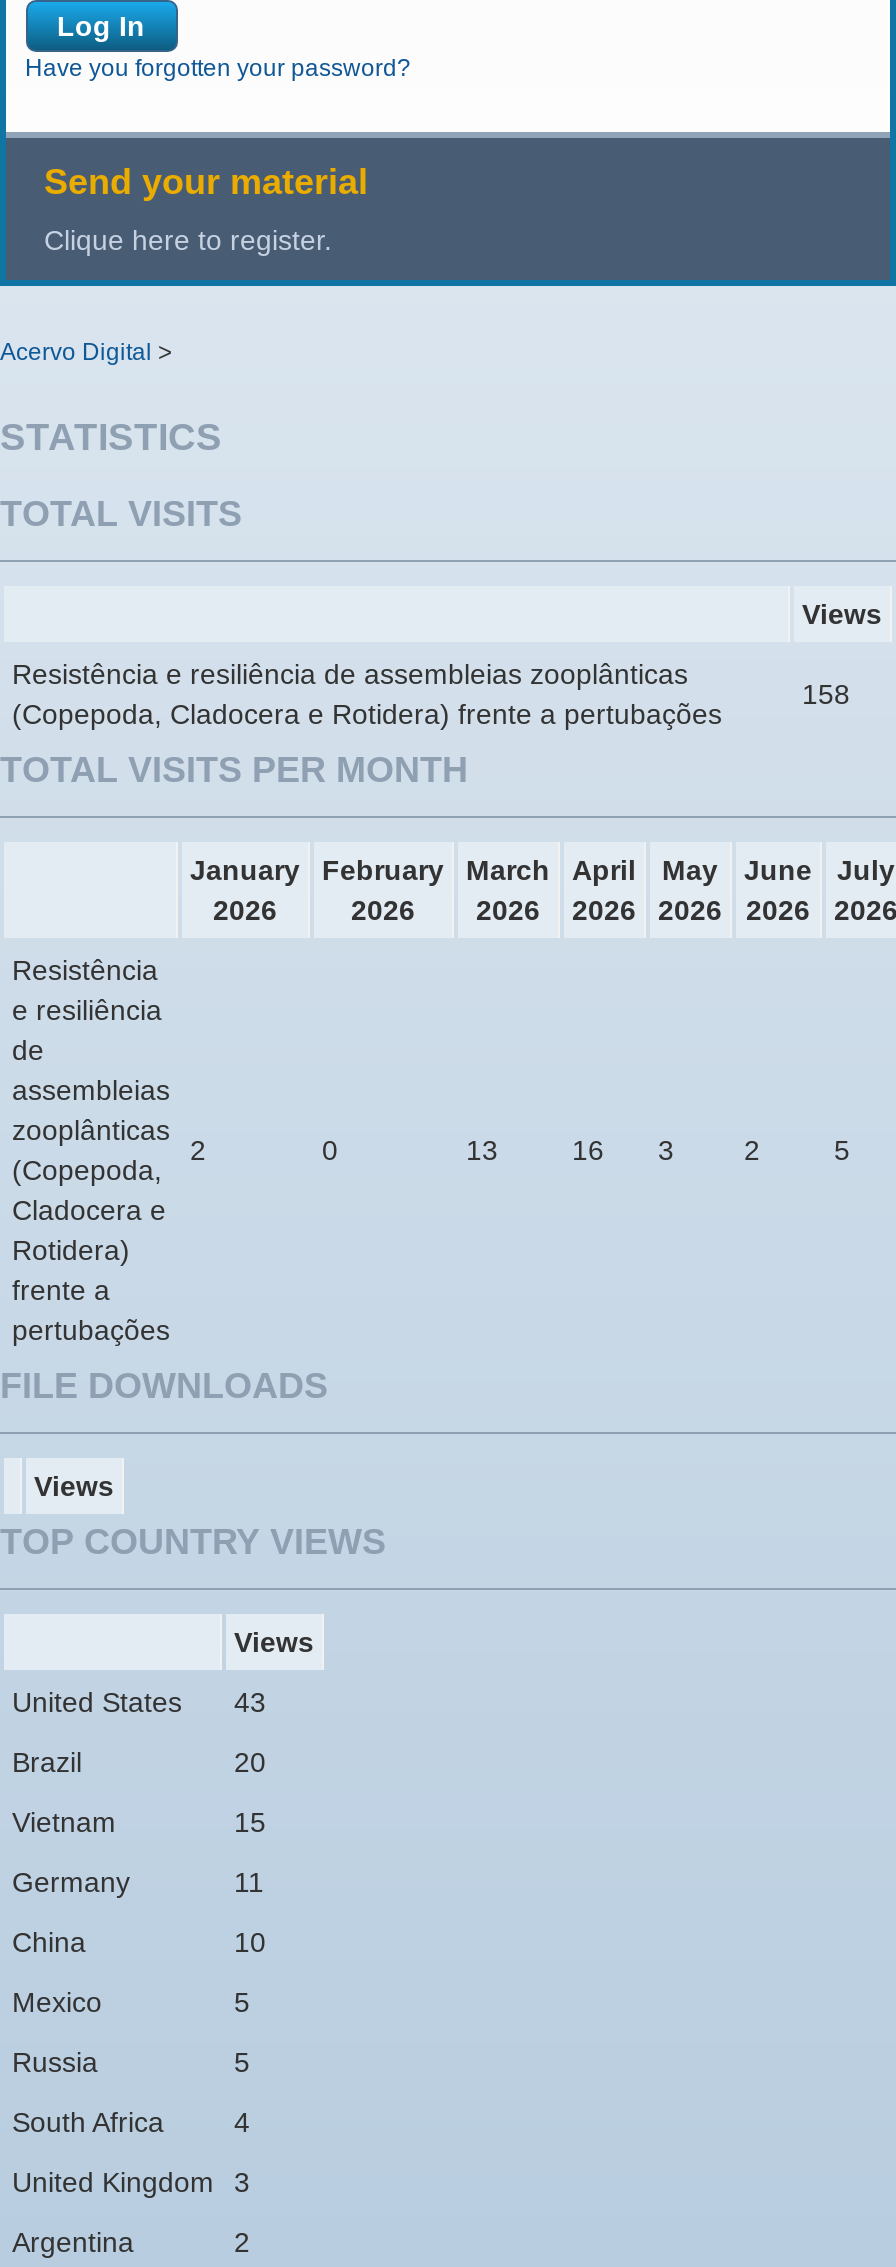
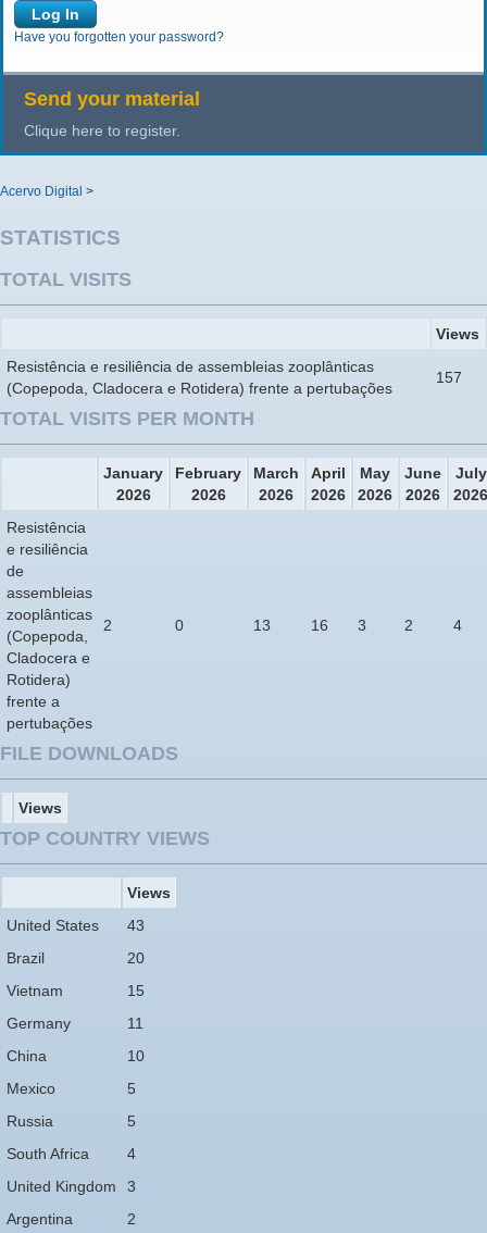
- 158
+ 157

- 5
+ 4
